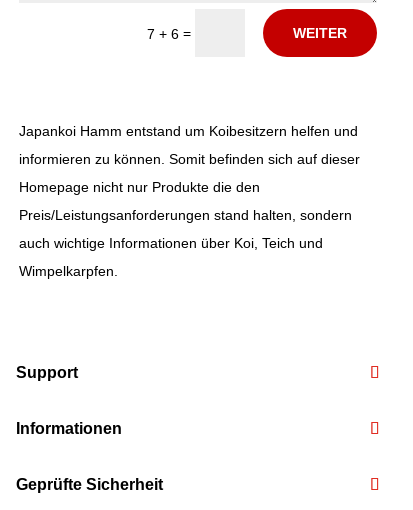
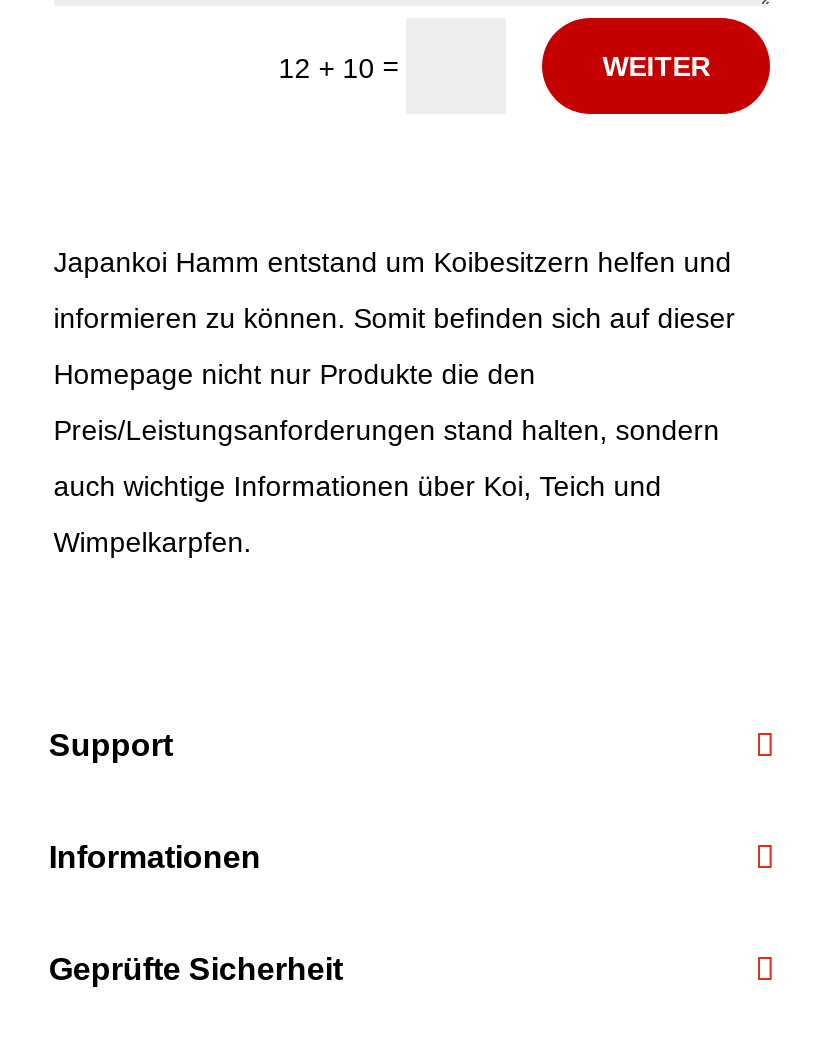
- 7 + 6 =
+ 12 + 10 =
